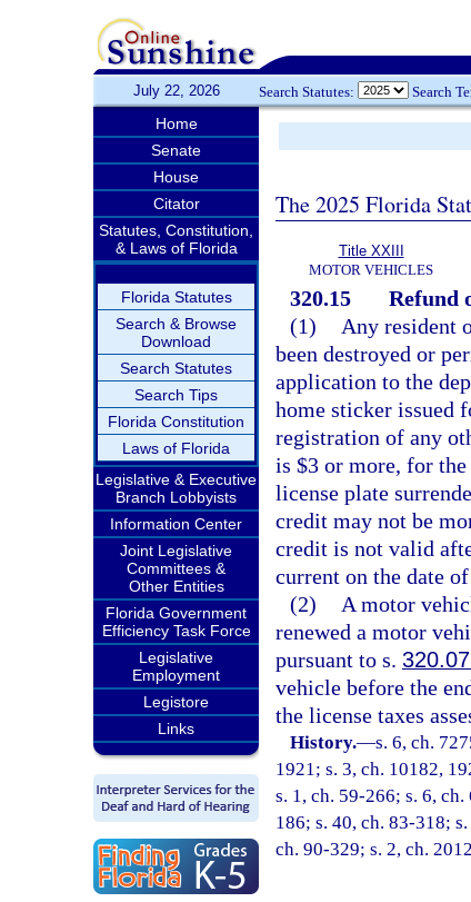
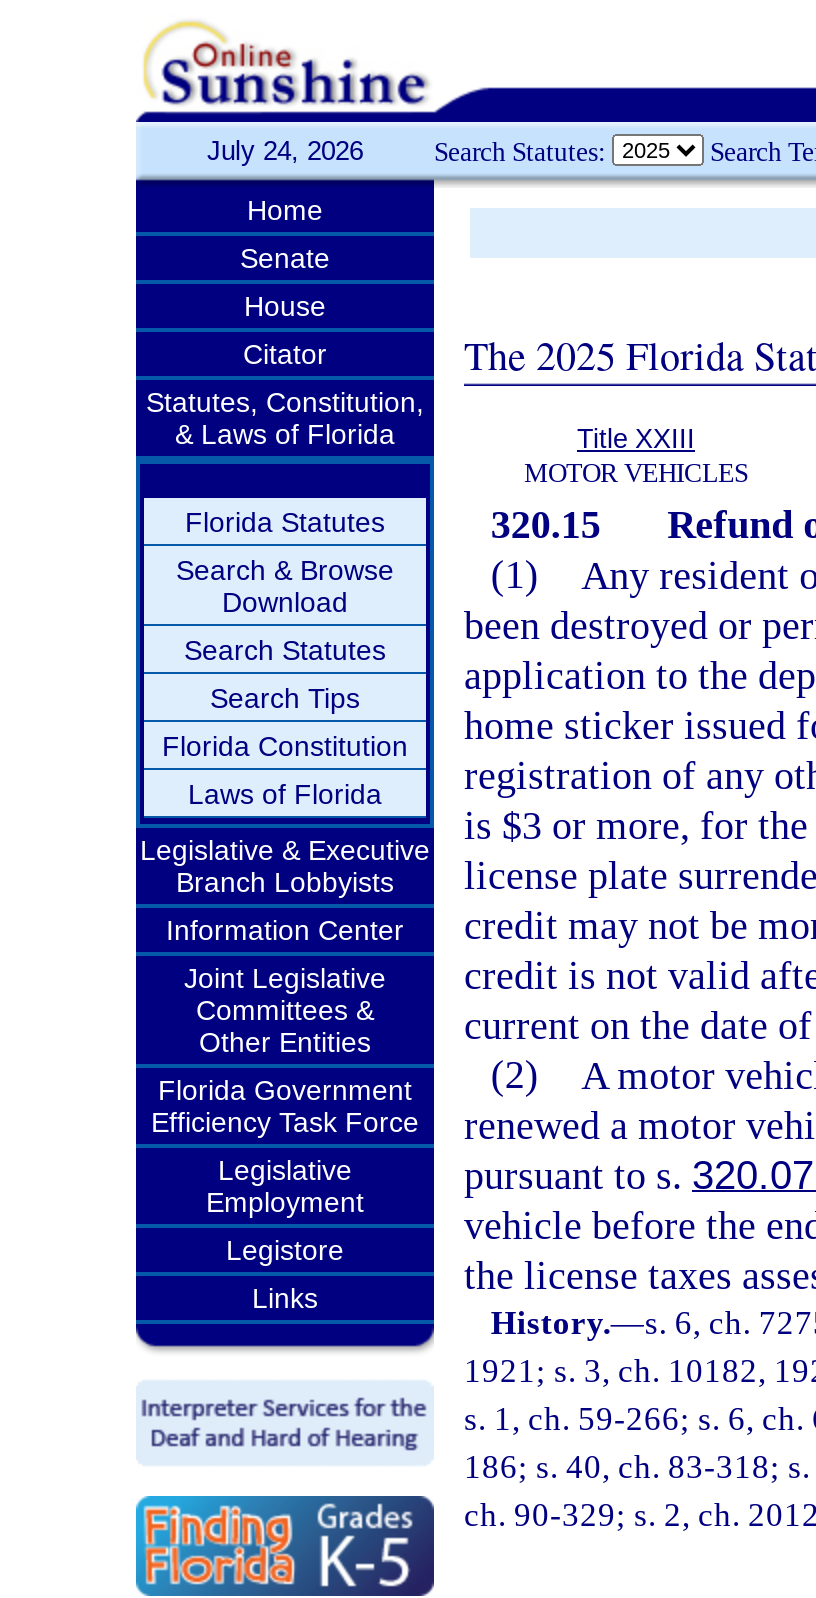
- July 22, 2026
+ July 24, 2026
